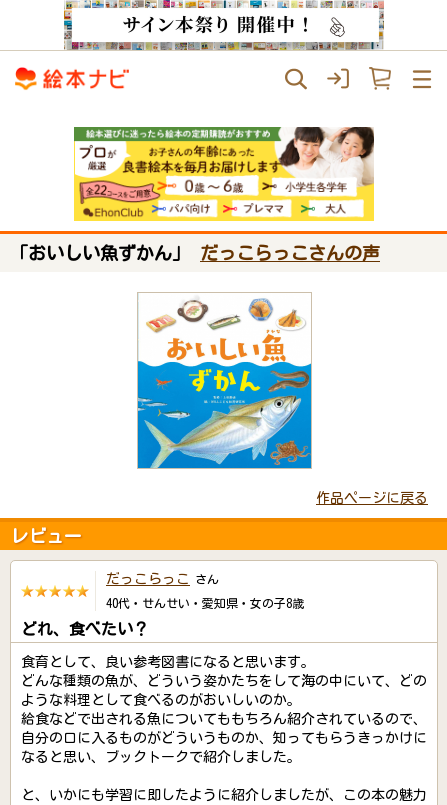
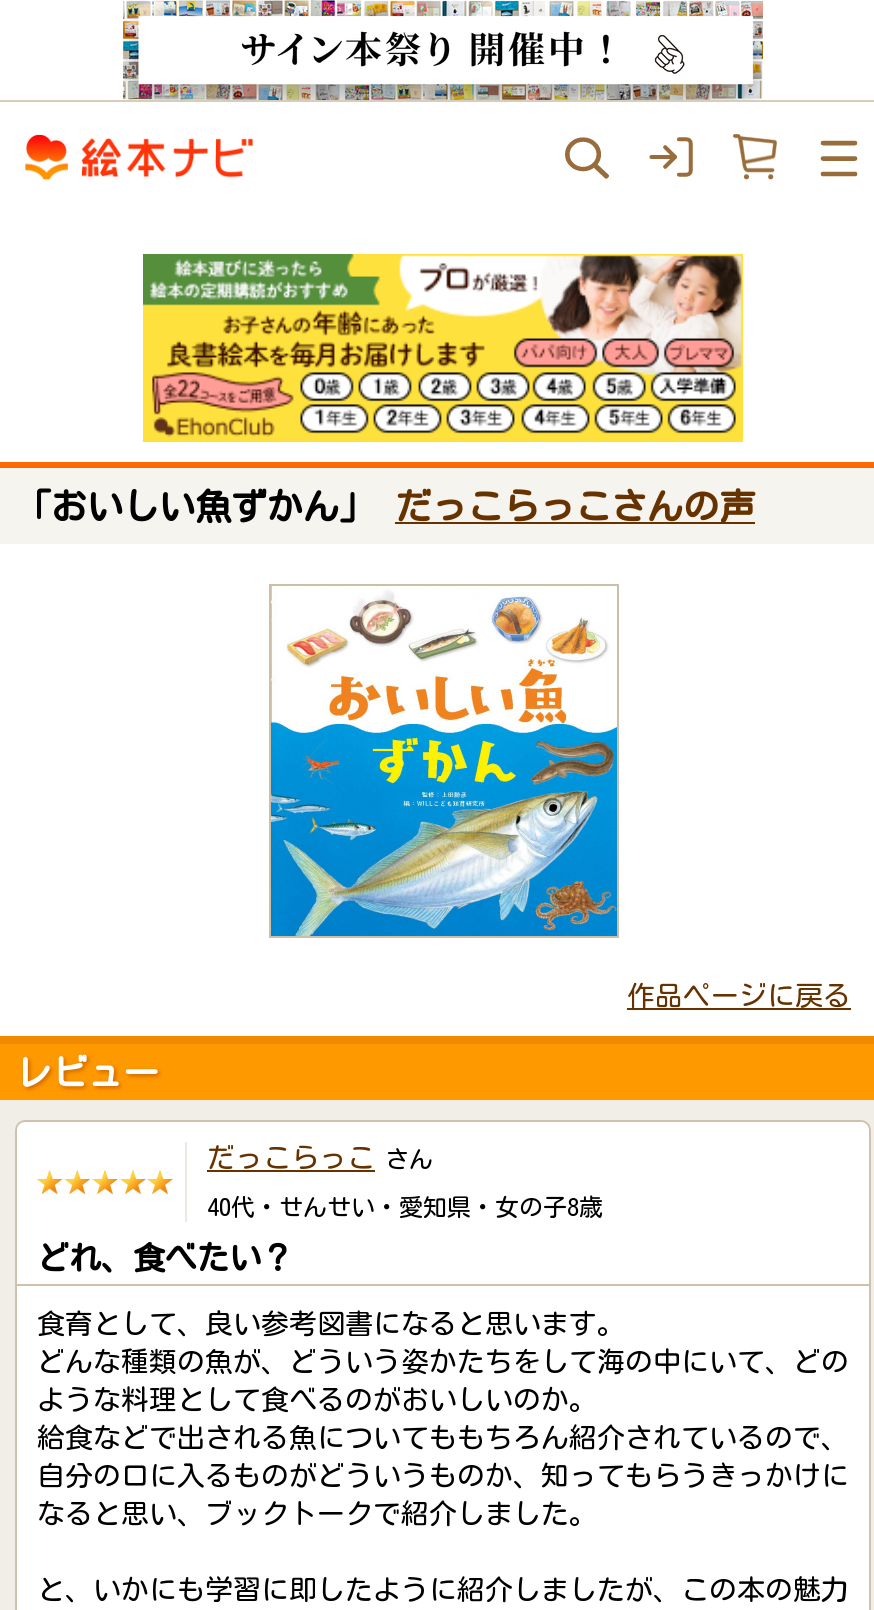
- [image]
+ [image]
